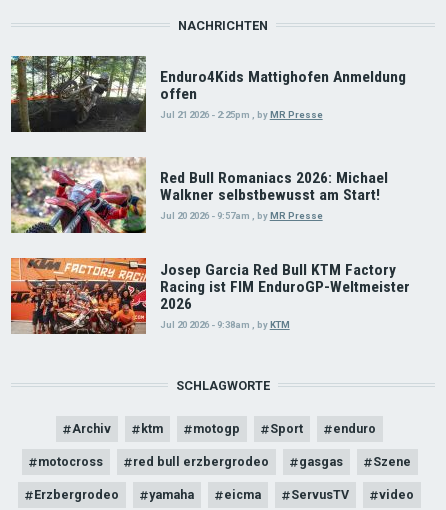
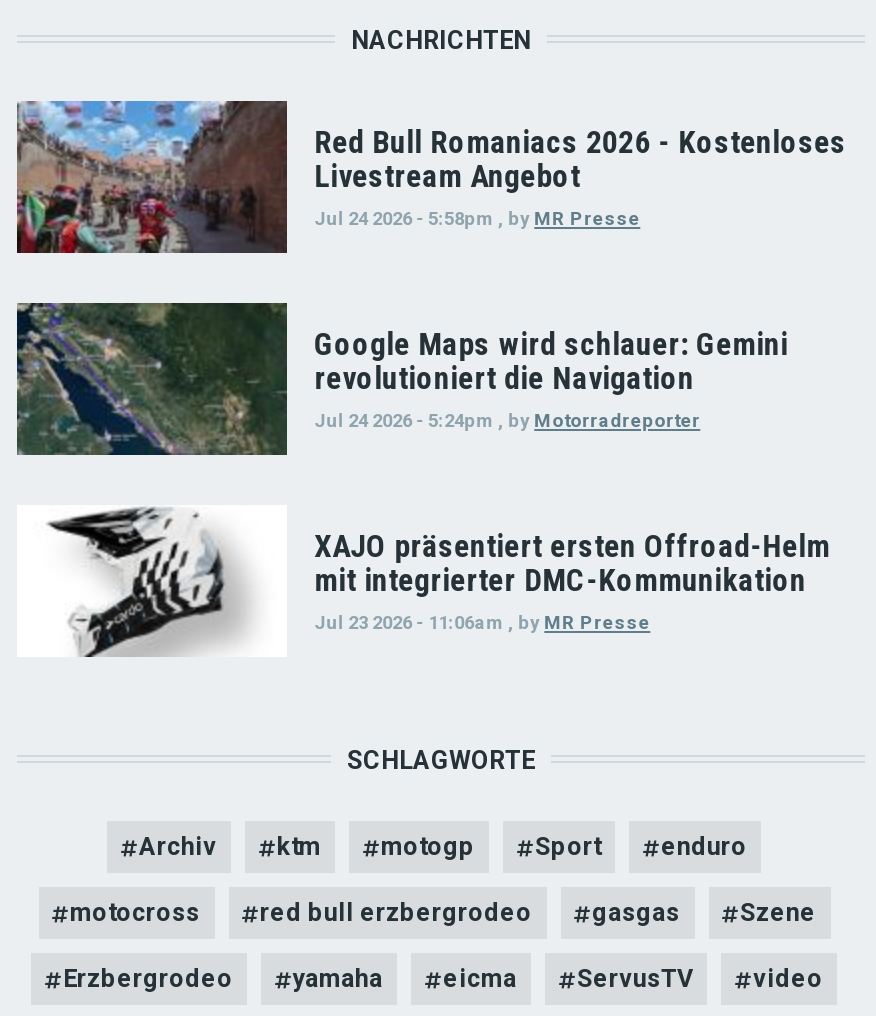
- [image]
- Enduro4Kids Mattighofen Anmeldung
- offen
- Jul 21 2026 - 2:25pm , by MR Presse
+ [image]
+ Red Bull Romaniacs 2026 - Kostenloses
+ Livestream Angebot
+ Jul 24 2026 - 5:58pm , by MR Presse

- [image]
- Red Bull Romaniacs 2026: Michael
- Walkner selbstbewusst am Start!
- Jul 20 2026 - 9:57am , by MR Presse
+ [image]
+ Google Maps wird schlauer: Gemini
+ revolutioniert die Navigation
+ Jul 24 2026 - 5:24pm , by Motorradreporter

- [image]
- Josep Garcia Red Bull KTM Factory
- Racing ist FIM EnduroGP-Weltmeister
- 2026
- Jul 20 2026 - 9:38am , by KTM
+ [image]
+ XAJO präsentiert ersten Offroad-Helm
+ mit integrierter DMC-Kommunikation
+ Jul 23 2026 - 11:06am , by MR Presse
